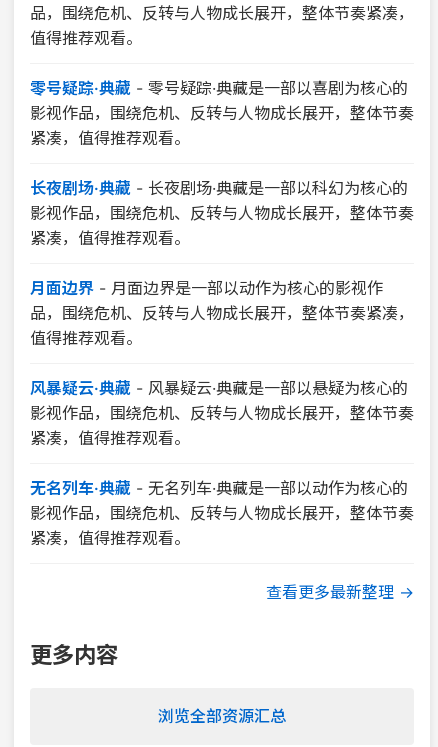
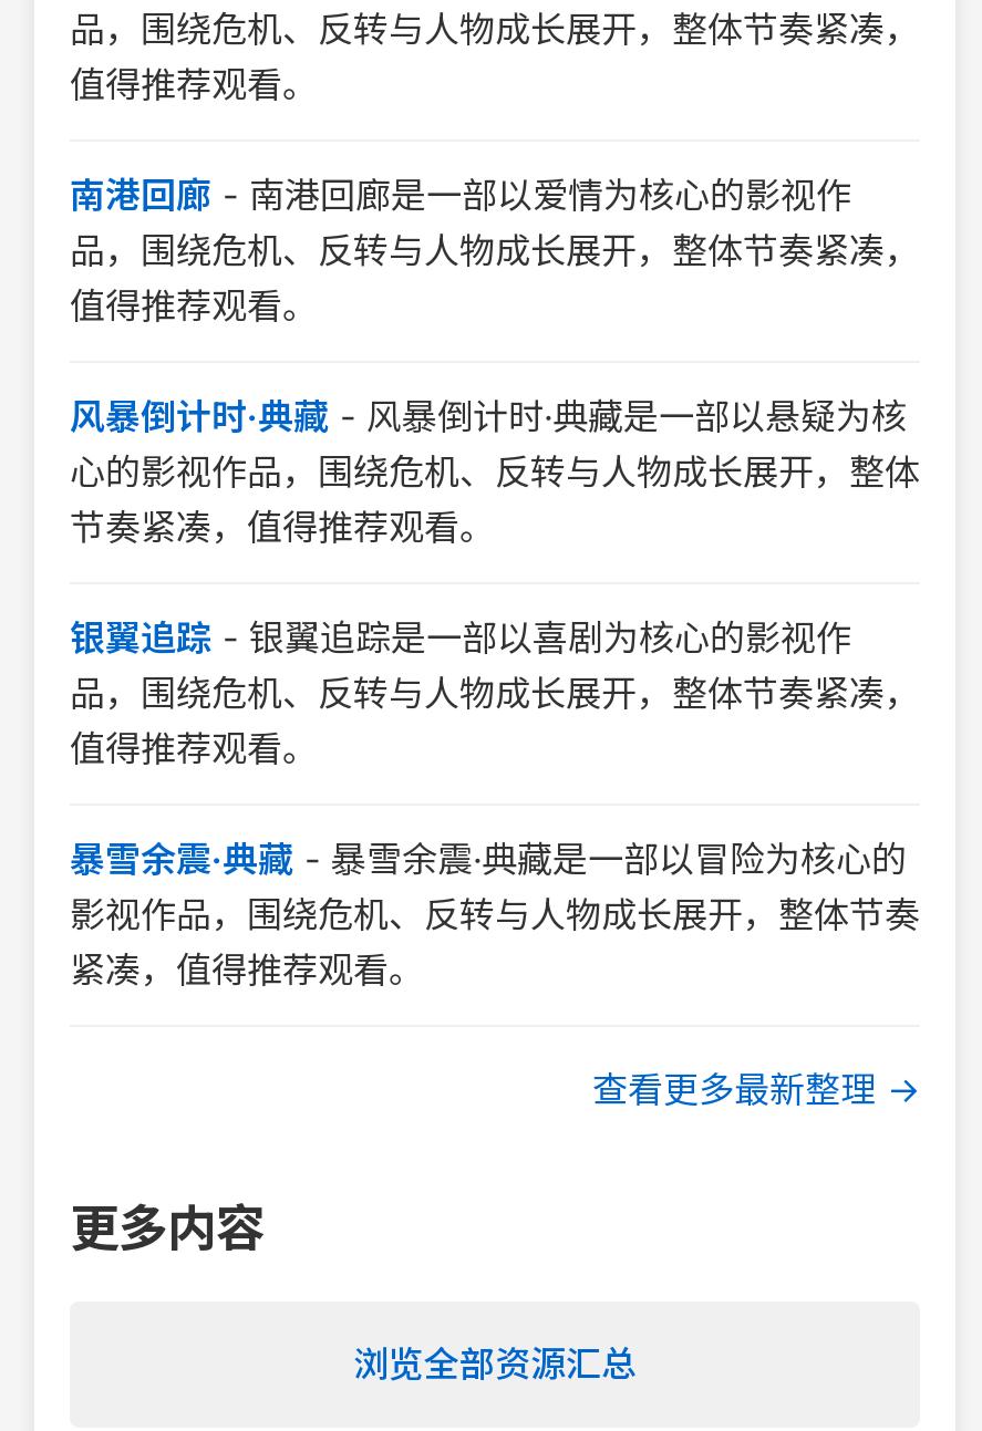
- 零号疑踪·典藏-零号疑踪·典藏是一部以喜剧为核心的
- 影视作品，围绕危机、反转与人物成长展开，整体节奏
- 紧凑，值得推荐观看。
- 长夜剧场·典藏-长夜剧场·典藏是一部以科幻为核心的
- 影视作品，围绕危机、反转与人物成长展开，整体节奏
- 紧凑，值得推荐观看。
- 月面边界-月面边界是一部以动作为核心的影视作
+ 南港回廊-南港回廊是一部以爱情为核心的影视作

moved up: 品，围绕危机、反转与人物成长展开，整体节奏紧凑， | 值得推荐观看。

- 风暴疑云·典藏-风暴疑云·典藏是一部以悬疑为核心的
- 影视作品，围绕危机、反转与人物成长展开，整体节奏
- 紧凑，值得推荐观看。
- 无名列车·典藏-无名列车·典藏是一部以动作为核心的
+ 风暴倒计时·典藏-风暴倒计时·典藏是一部以悬疑为核
+ 心的影视作品，围绕危机、反转与人物成长展开，整体
+ 节奏紧凑，值得推荐观看。
+ 银翼追踪-银翼追踪是一部以喜剧为核心的影视作
+ 品，围绕危机、反转与人物成长展开，整体节奏紧凑，
+ 值得推荐观看。
+ 暴雪余震·典藏-暴雪余震·典藏是一部以冒险为核心的
